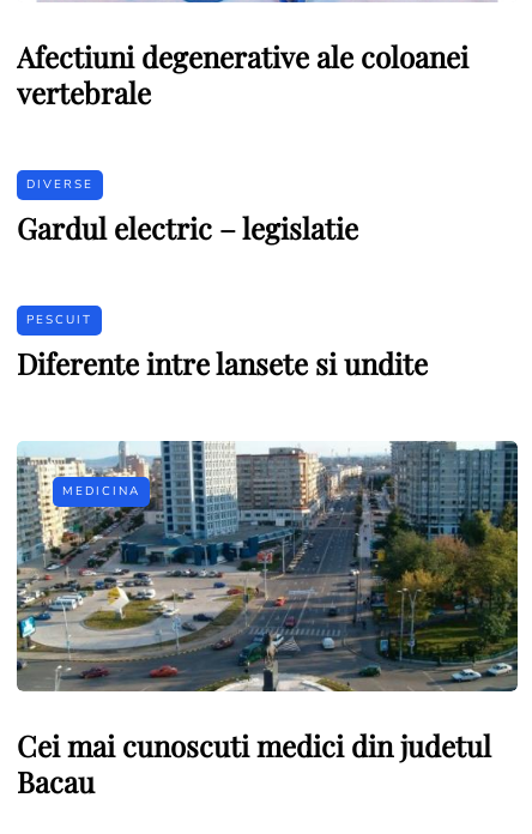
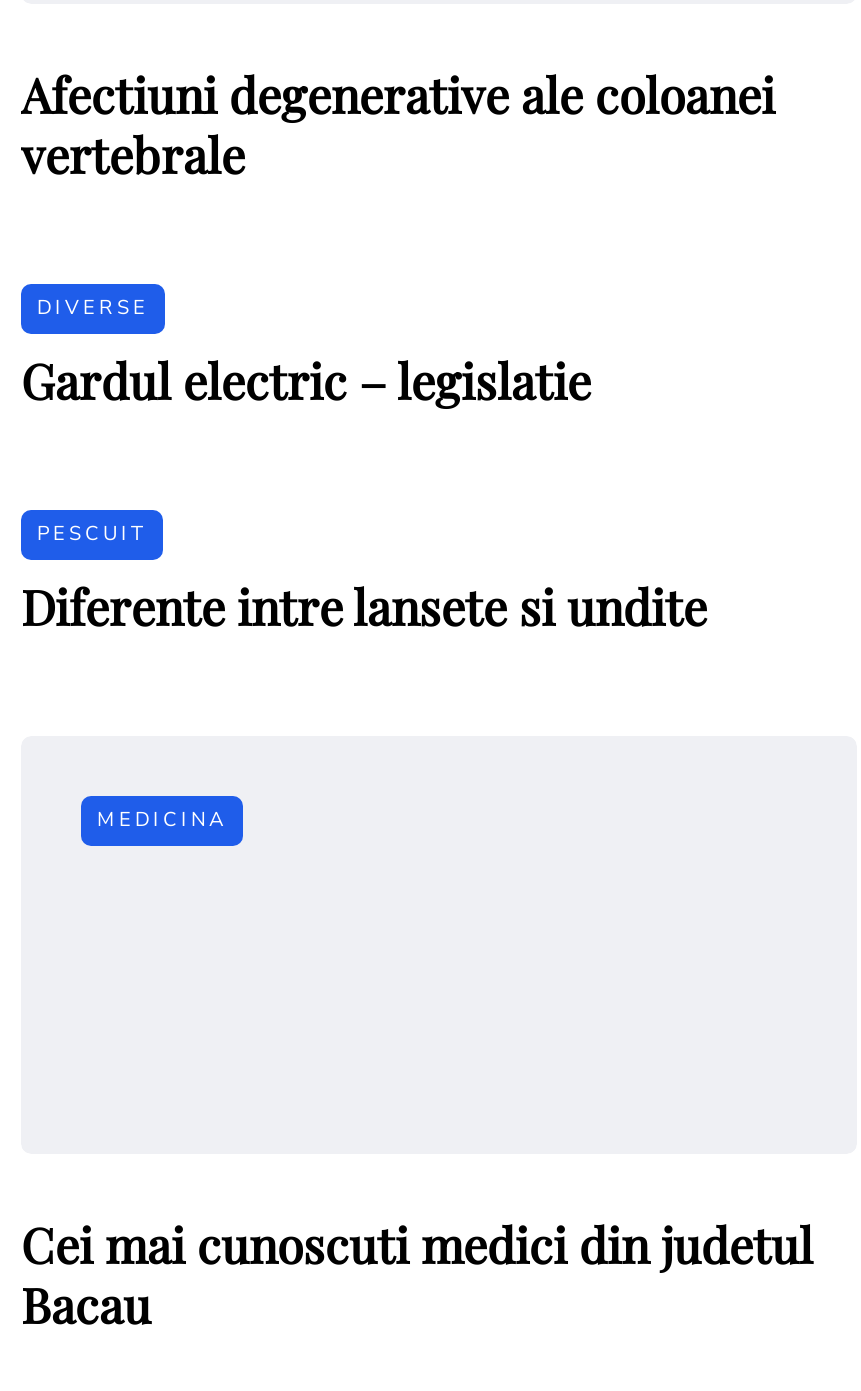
- [image]
